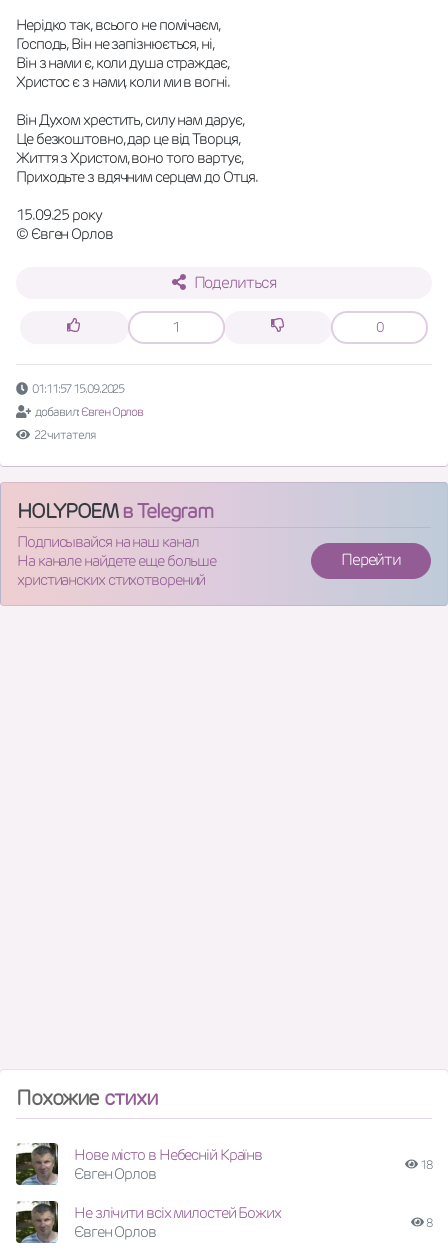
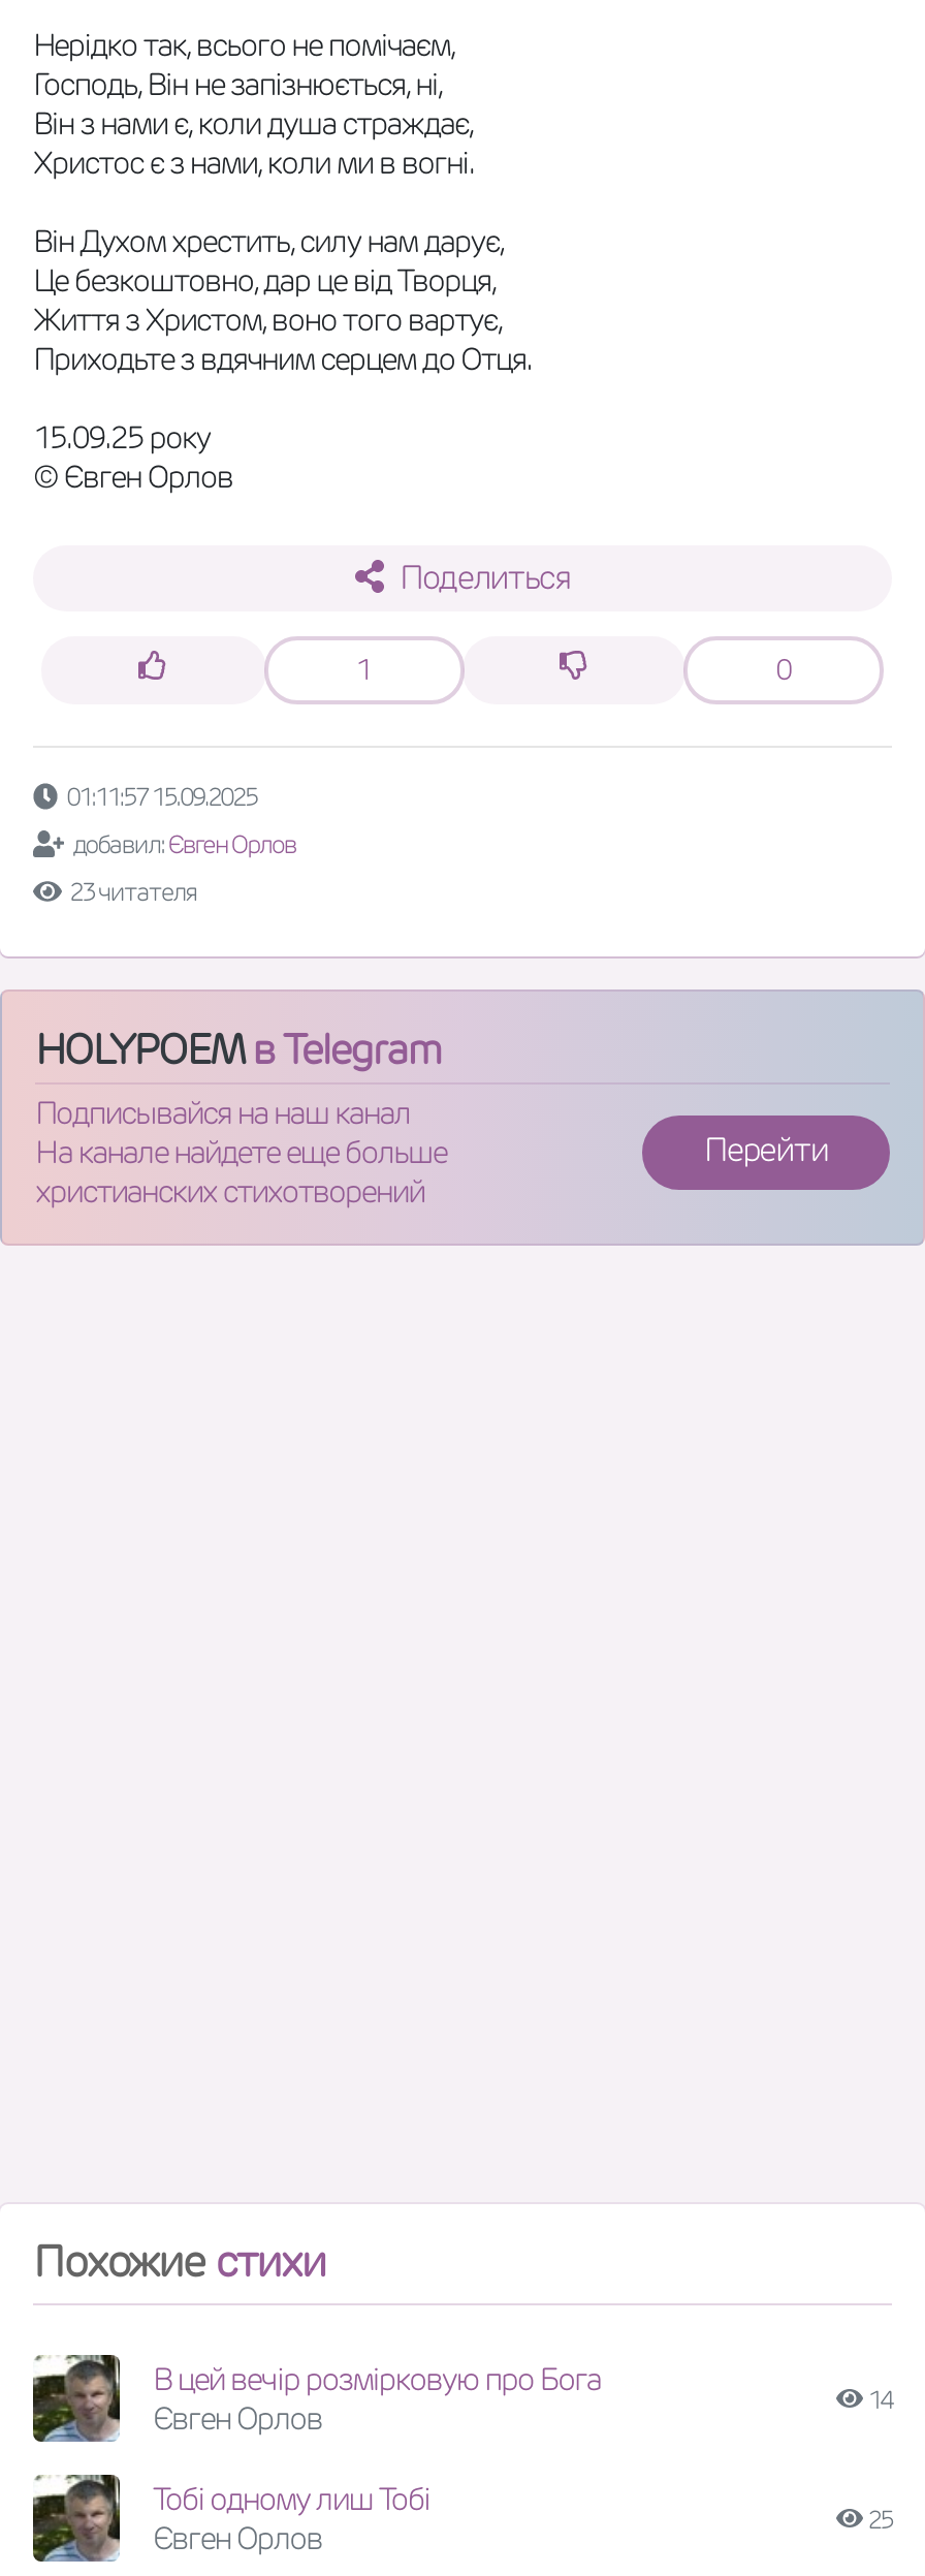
- 22 читателя
+ 23 читателя

- Нове місто в Небесній Країнв
+ В цей вечір розмірковую про Бога

- 18
+ 14

- Не злічити всіх милостей Божих
+ Тобі одному лиш Тобі

- 8
+ 25
